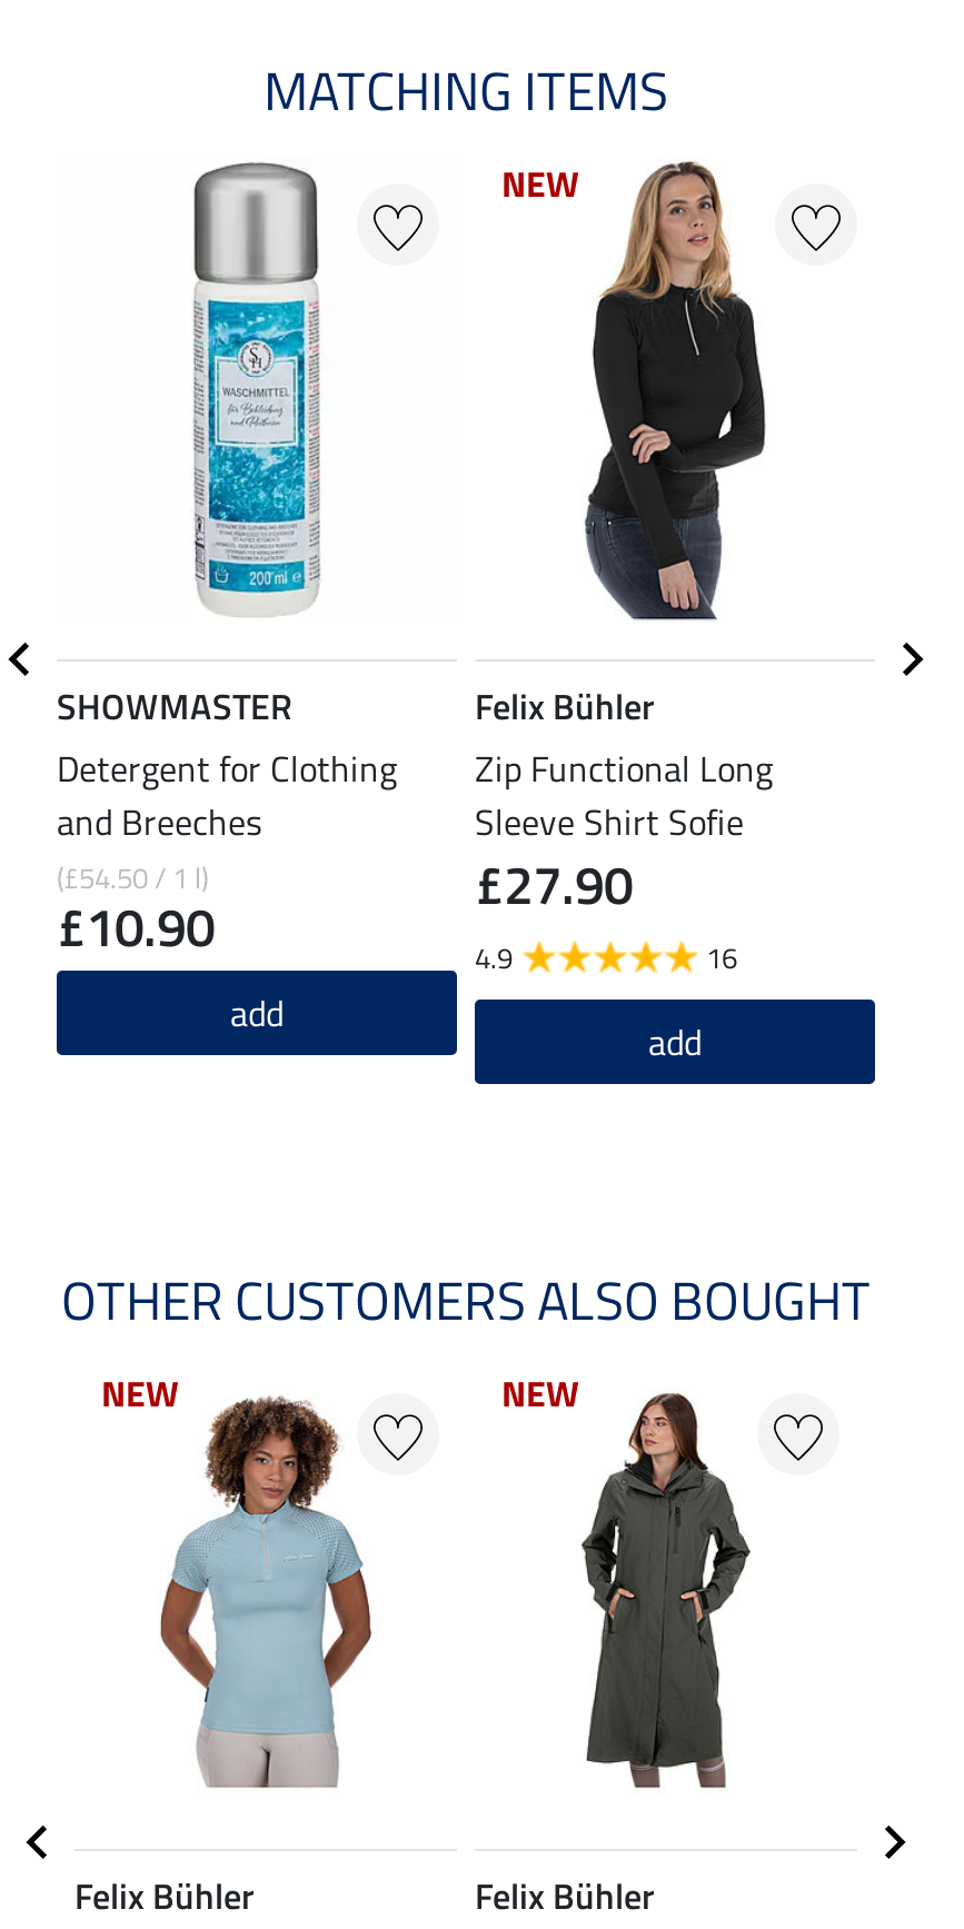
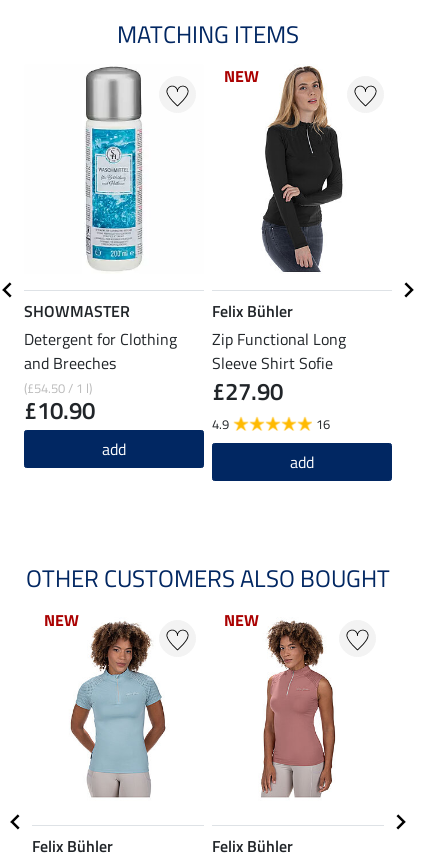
- [image]
+ [image]
